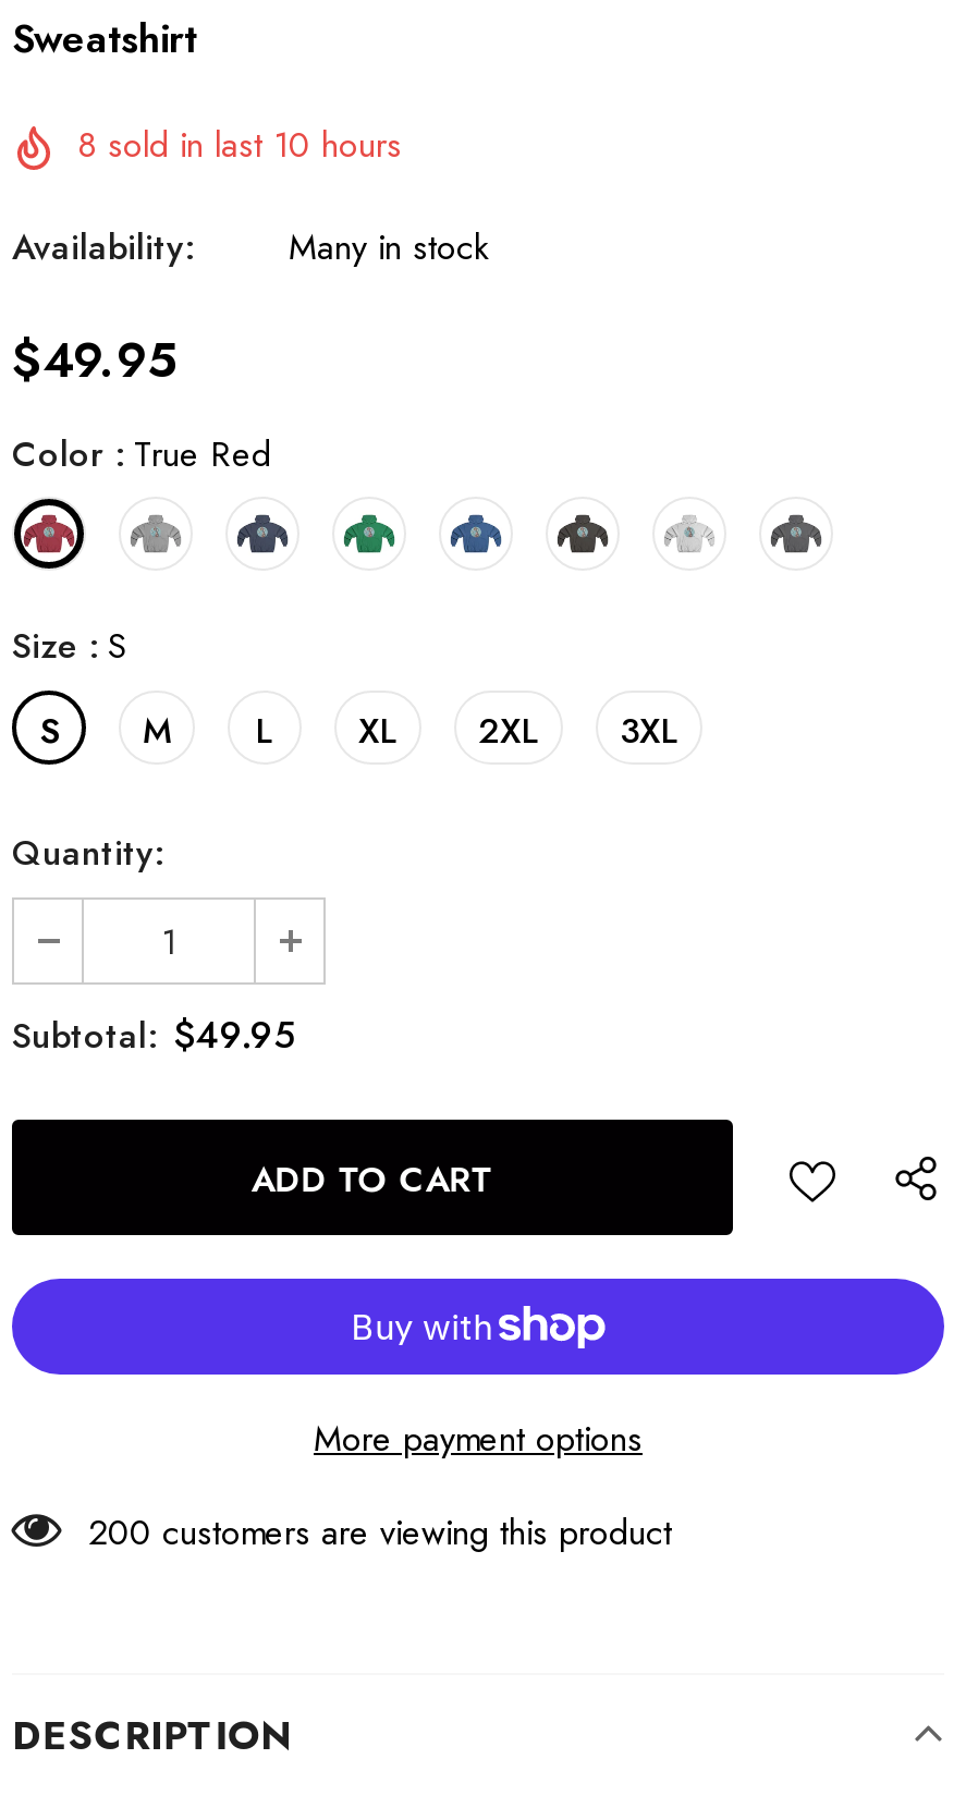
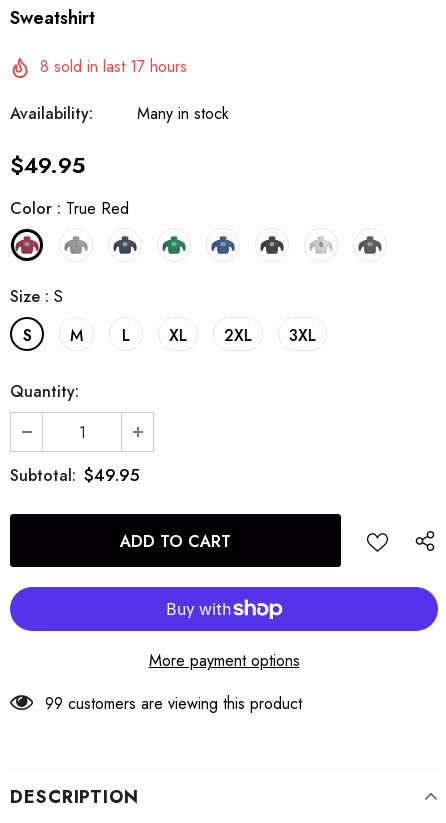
- 8 sold in last 10 hours
+ 8 sold in last 17 hours

- 200 customers are viewing this product
+ 99 customers are viewing this product
